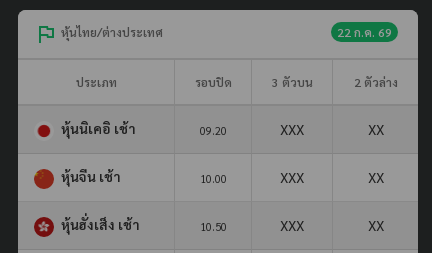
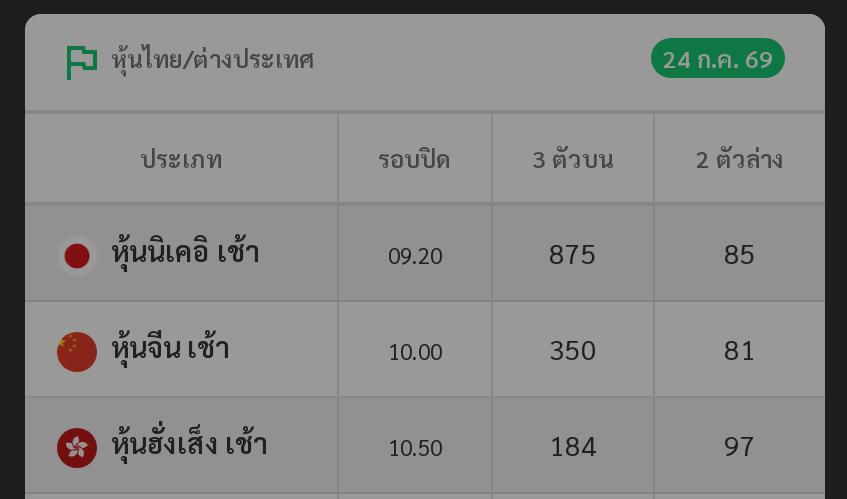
- 22 ก.ค. 69
+ 24 ก.ค. 69

- XXX
- XX
+ 875
+ 85

- XXX
- XX
+ 350
+ 81

- XXX
- XX
+ 184
+ 97
